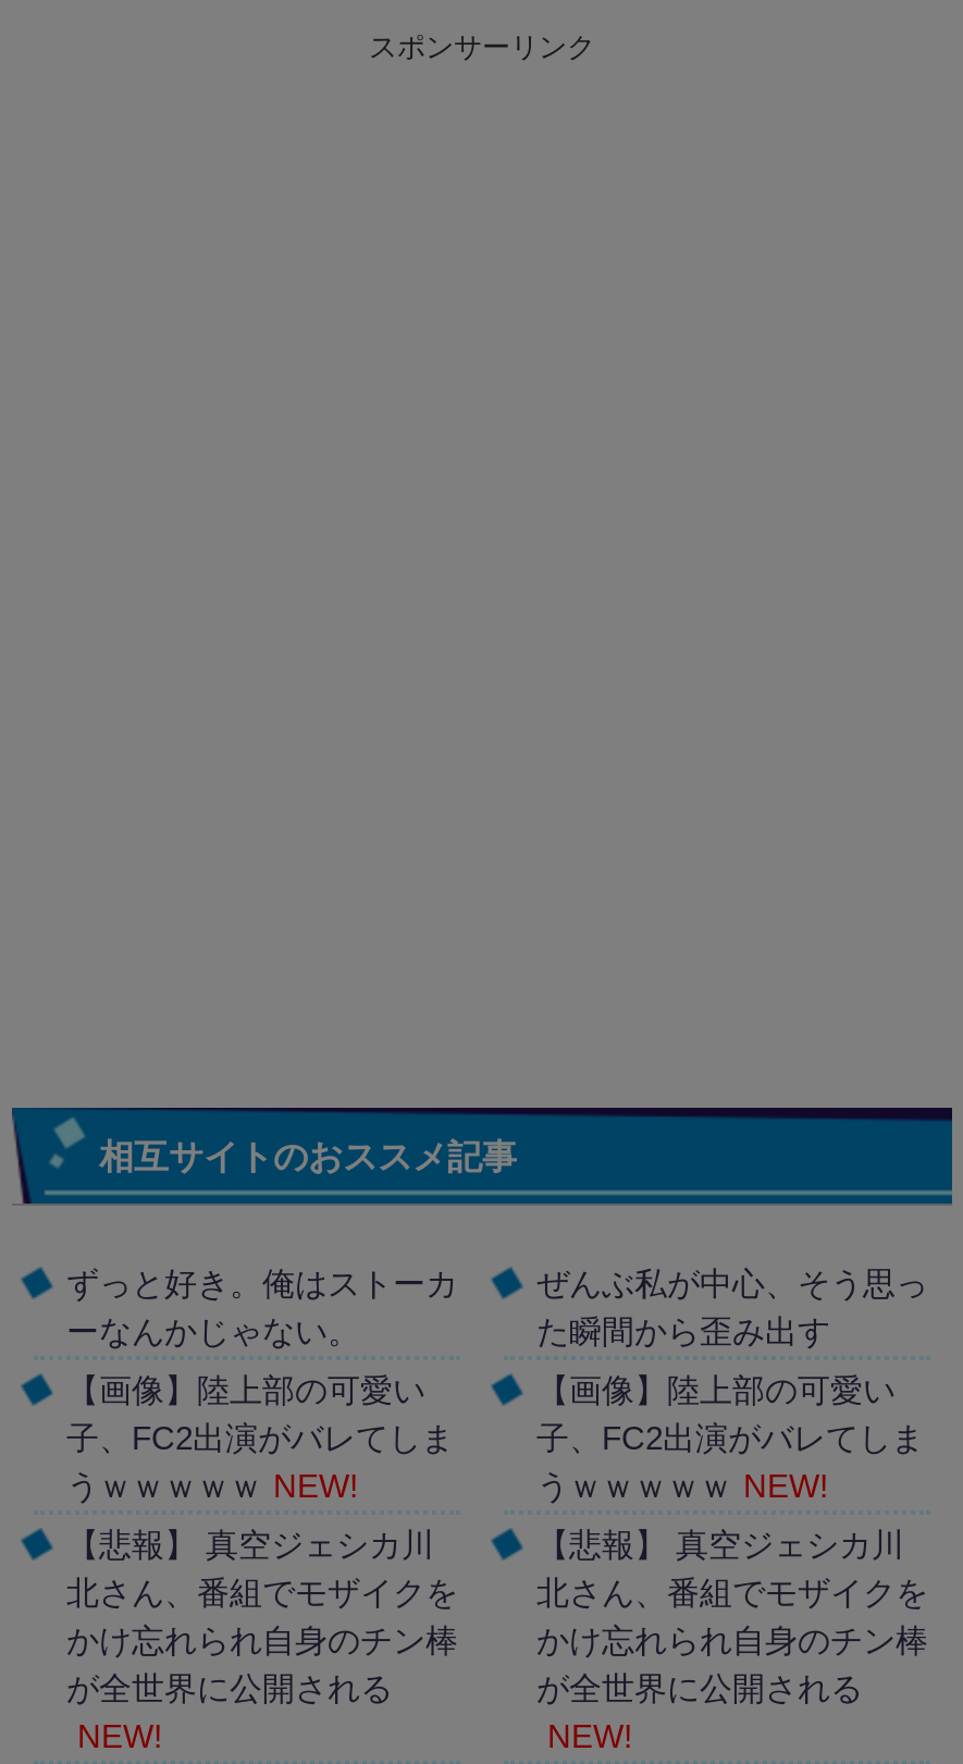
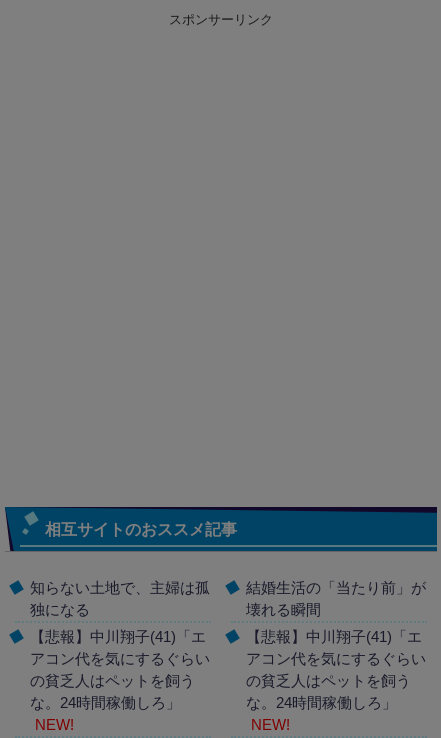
- ずっと好き。俺はストーカ
- ーなんかじゃない。
- 【画像】陸上部の可愛い
- 子、FC2出演がバレてしま
- うｗｗｗｗｗ NEW!
- 【悲報】 真空ジェシカ川
- 北さん、番組でモザイクを
- かけ忘れられ自身のチン棒
- が全世界に公開される
+ 知らない土地で、主婦は孤
+ 独になる
+ 【悲報】中川翔子(41)「エ
+ アコン代を気にするぐらい
+ の貧乏人はペットを飼う
+ な。24時間稼働しろ」

- ぜんぶ私が中心、そう思っ
- た瞬間から歪み出す
- 【画像】陸上部の可愛い
- 子、FC2出演がバレてしま
- うｗｗｗｗｗ NEW!
- 【悲報】 真空ジェシカ川
- 北さん、番組でモザイクを
- かけ忘れられ自身のチン棒
- が全世界に公開される
+ 結婚生活の「当たり前」が
+ 壊れる瞬間
+ 【悲報】中川翔子(41)「エ
+ アコン代を気にするぐらい
+ の貧乏人はペットを飼う
+ な。24時間稼働しろ」
